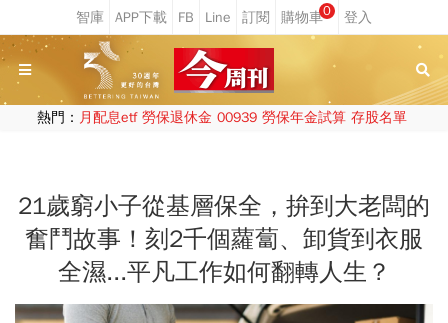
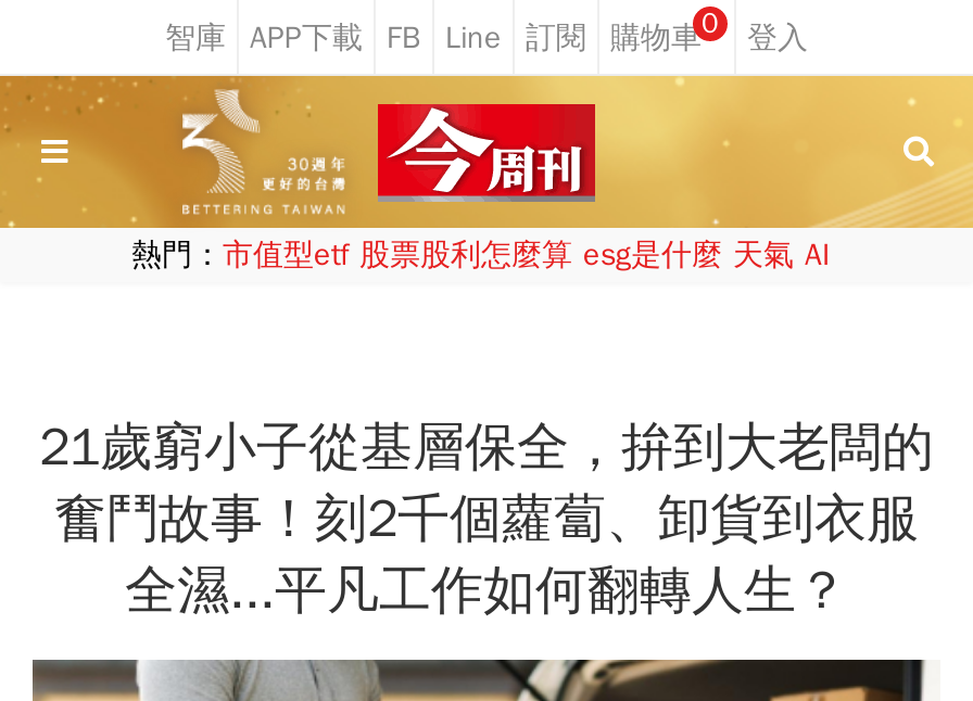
- 熱門：月配息etf 勞保退休金 00939 勞保年金試算 存股名單
+ 熱門：市值型etf 股票股利怎麼算 esg是什麼 天氣 AI
